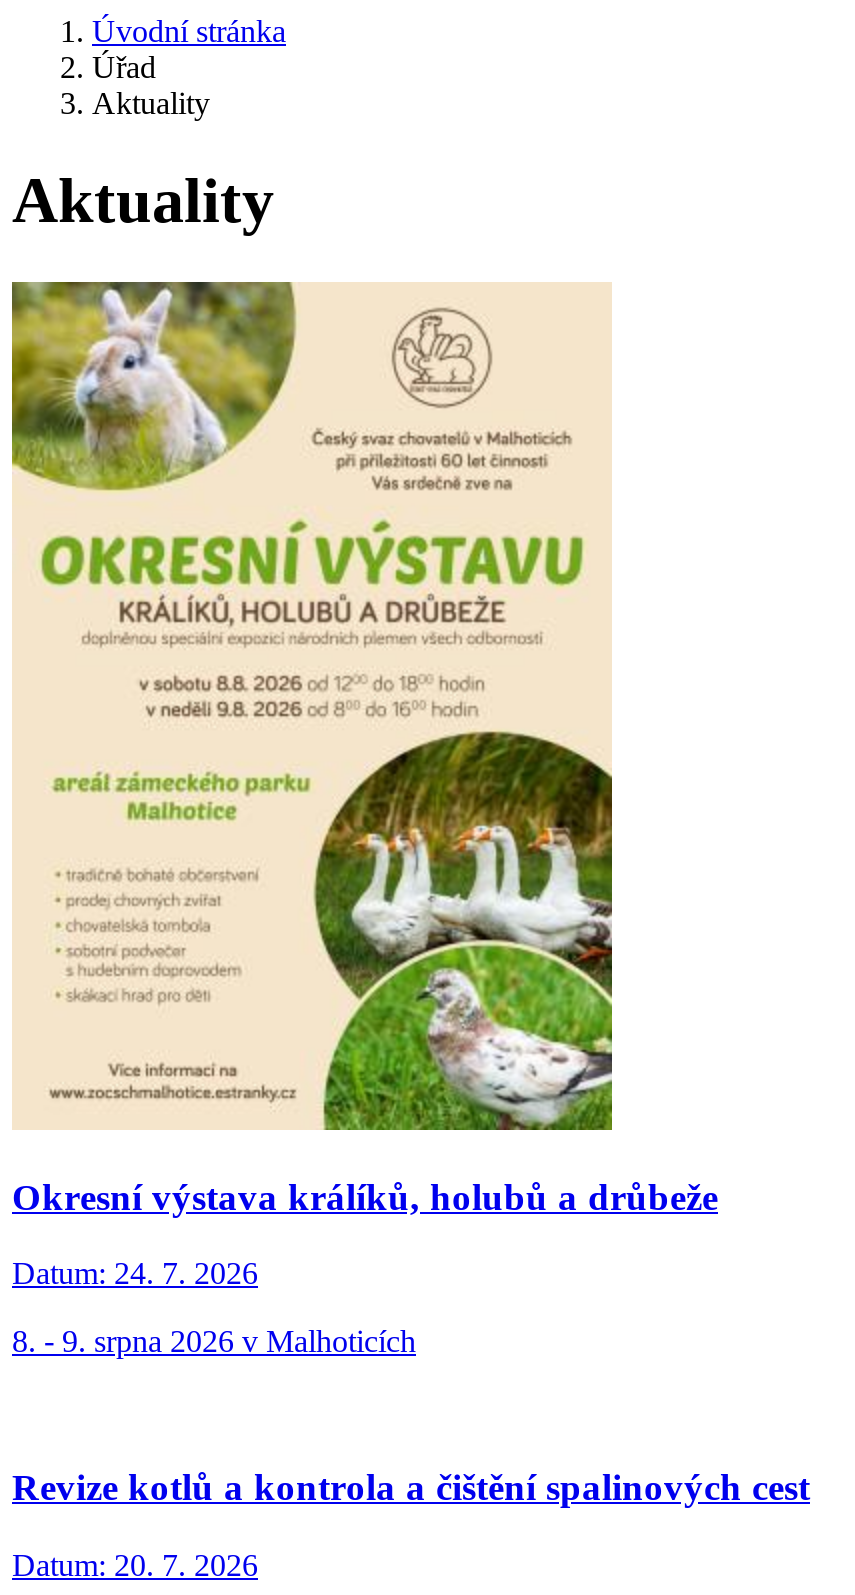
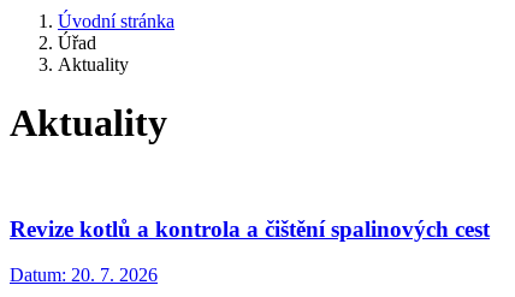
- [image]
- Okresní výstava králíků, holubů a drůbeže
- Datum: 24. 7. 2026
- 8. - 9. srpna 2026 v Malhoticích
